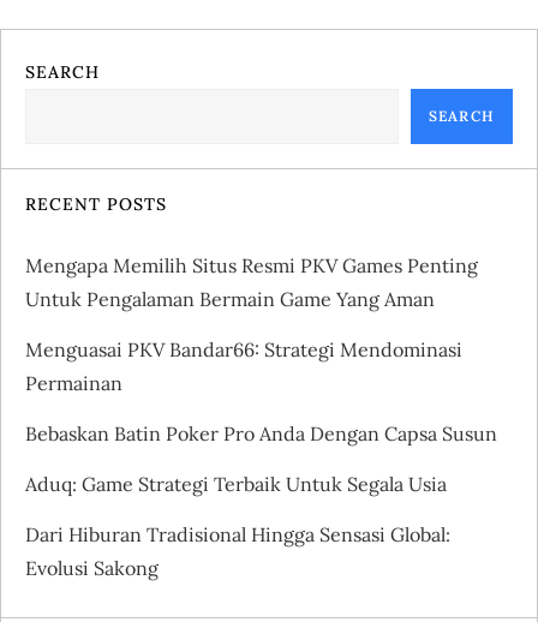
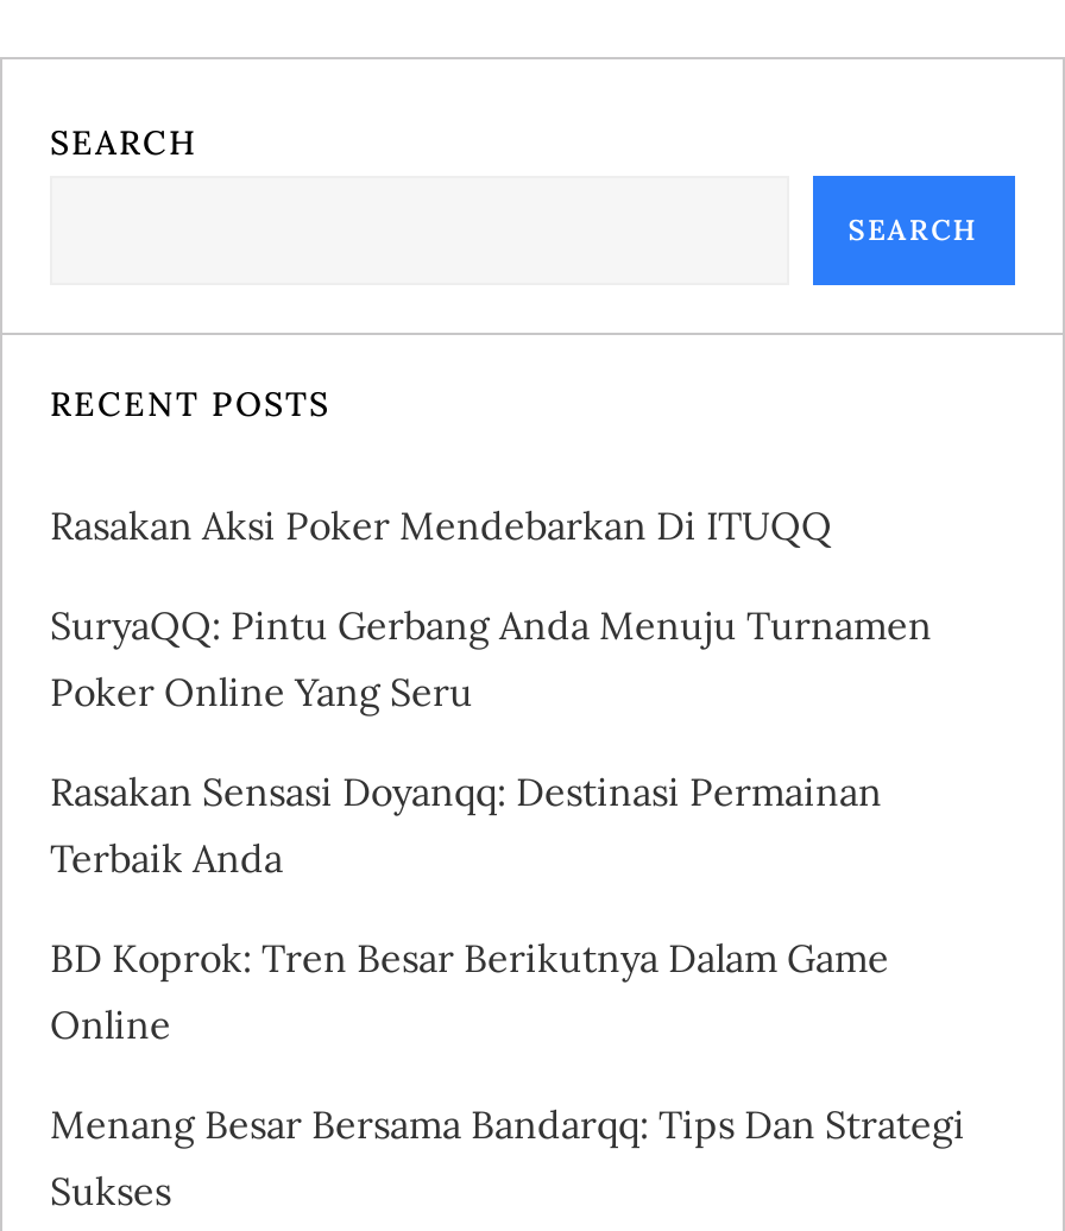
- Mengapa Memilih Situs Resmi PKV Games Penting
- Untuk Pengalaman Bermain Game Yang Aman
+ Rasakan Aksi Poker Mendebarkan Di ITUQQ

- Menguasai PKV Bandar66: Strategi Mendominasi
- Permainan
+ SuryaQQ: Pintu Gerbang Anda Menuju Turnamen
+ Poker Online Yang Seru

- Bebaskan Batin Poker Pro Anda Dengan Capsa Susun
+ Rasakan Sensasi Doyanqq: Destinasi Permainan
+ Terbaik Anda

- Aduq: Game Strategi Terbaik Untuk Segala Usia
+ BD Koprok: Tren Besar Berikutnya Dalam Game
+ Online

- Dari Hiburan Tradisional Hingga Sensasi Global:
- Evolusi Sakong
+ Menang Besar Bersama Bandarqq: Tips Dan Strategi
+ Sukses
